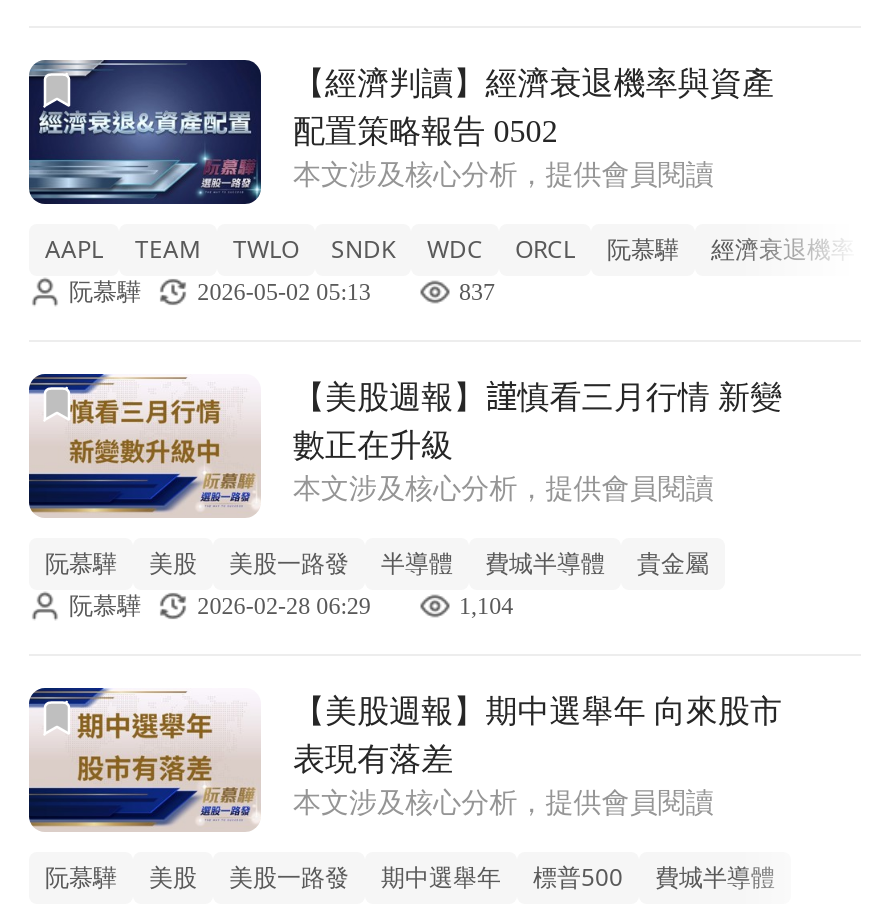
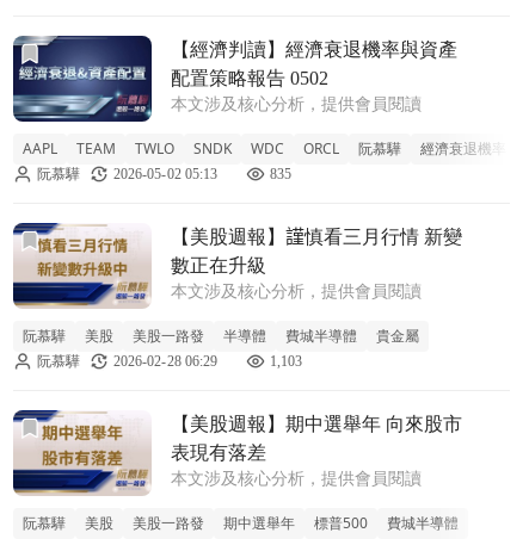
- 837
+ 835

- 1,104
+ 1,103
